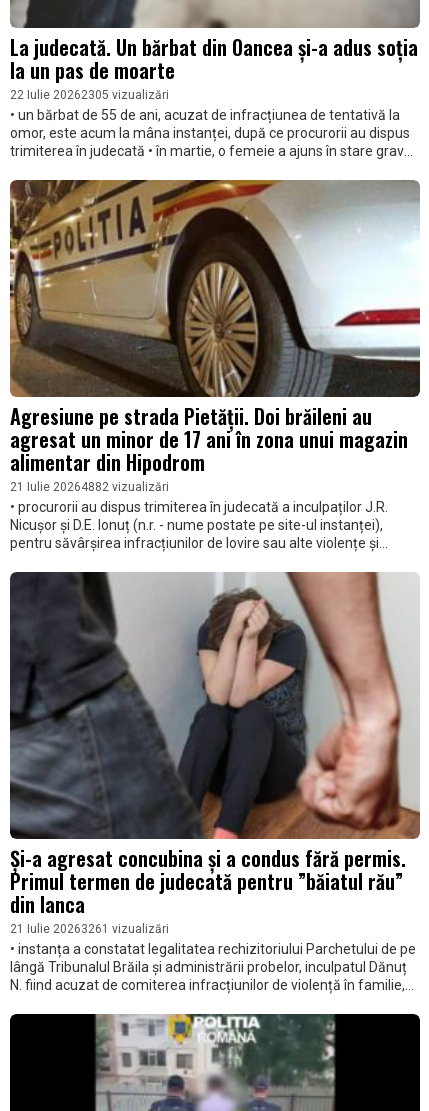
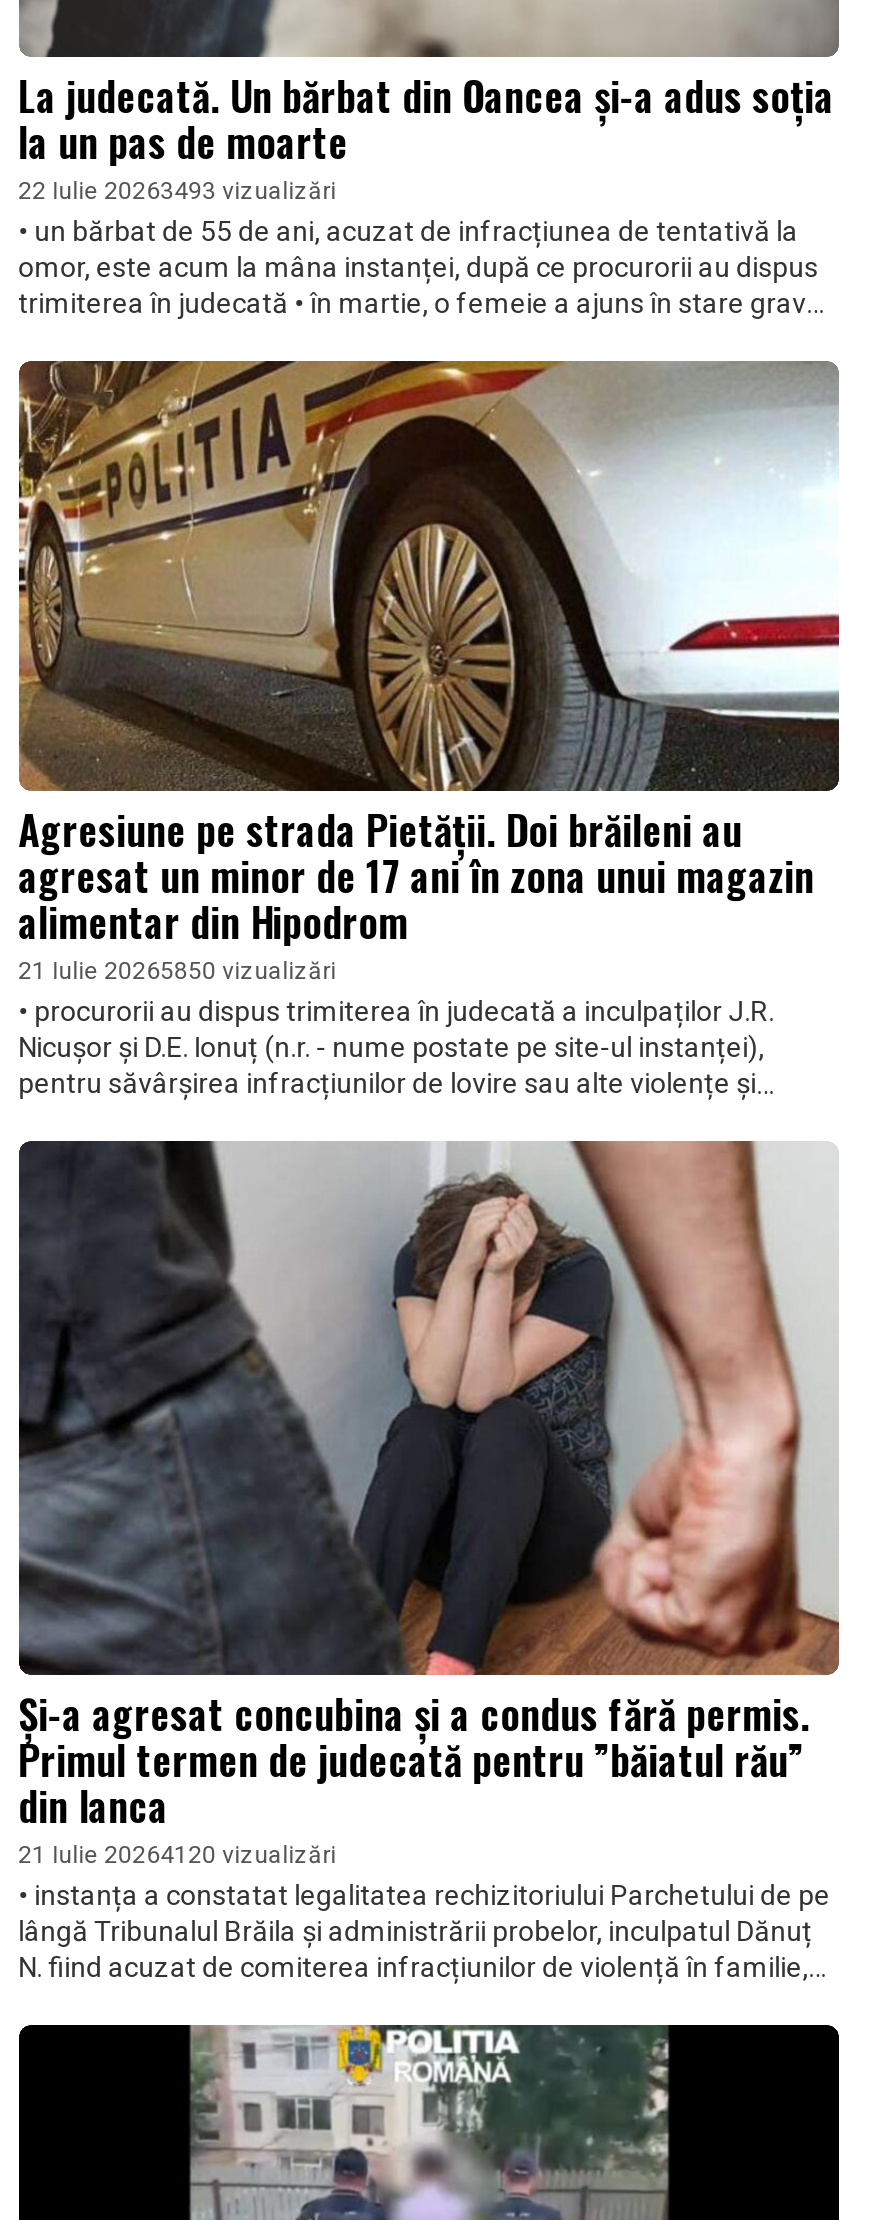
- 22 Iulie 20262305 vizualizări
+ 22 Iulie 20263493 vizualizări

- 21 Iulie 20264882 vizualizări
+ 21 Iulie 20265850 vizualizări

- 21 Iulie 20263261 vizualizări
+ 21 Iulie 20264120 vizualizări
